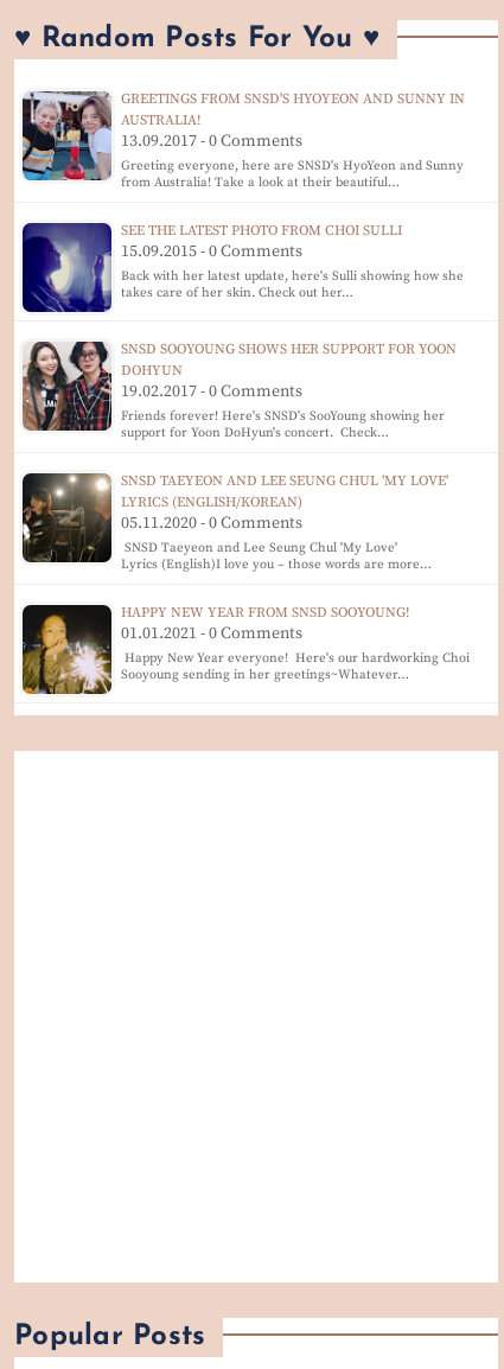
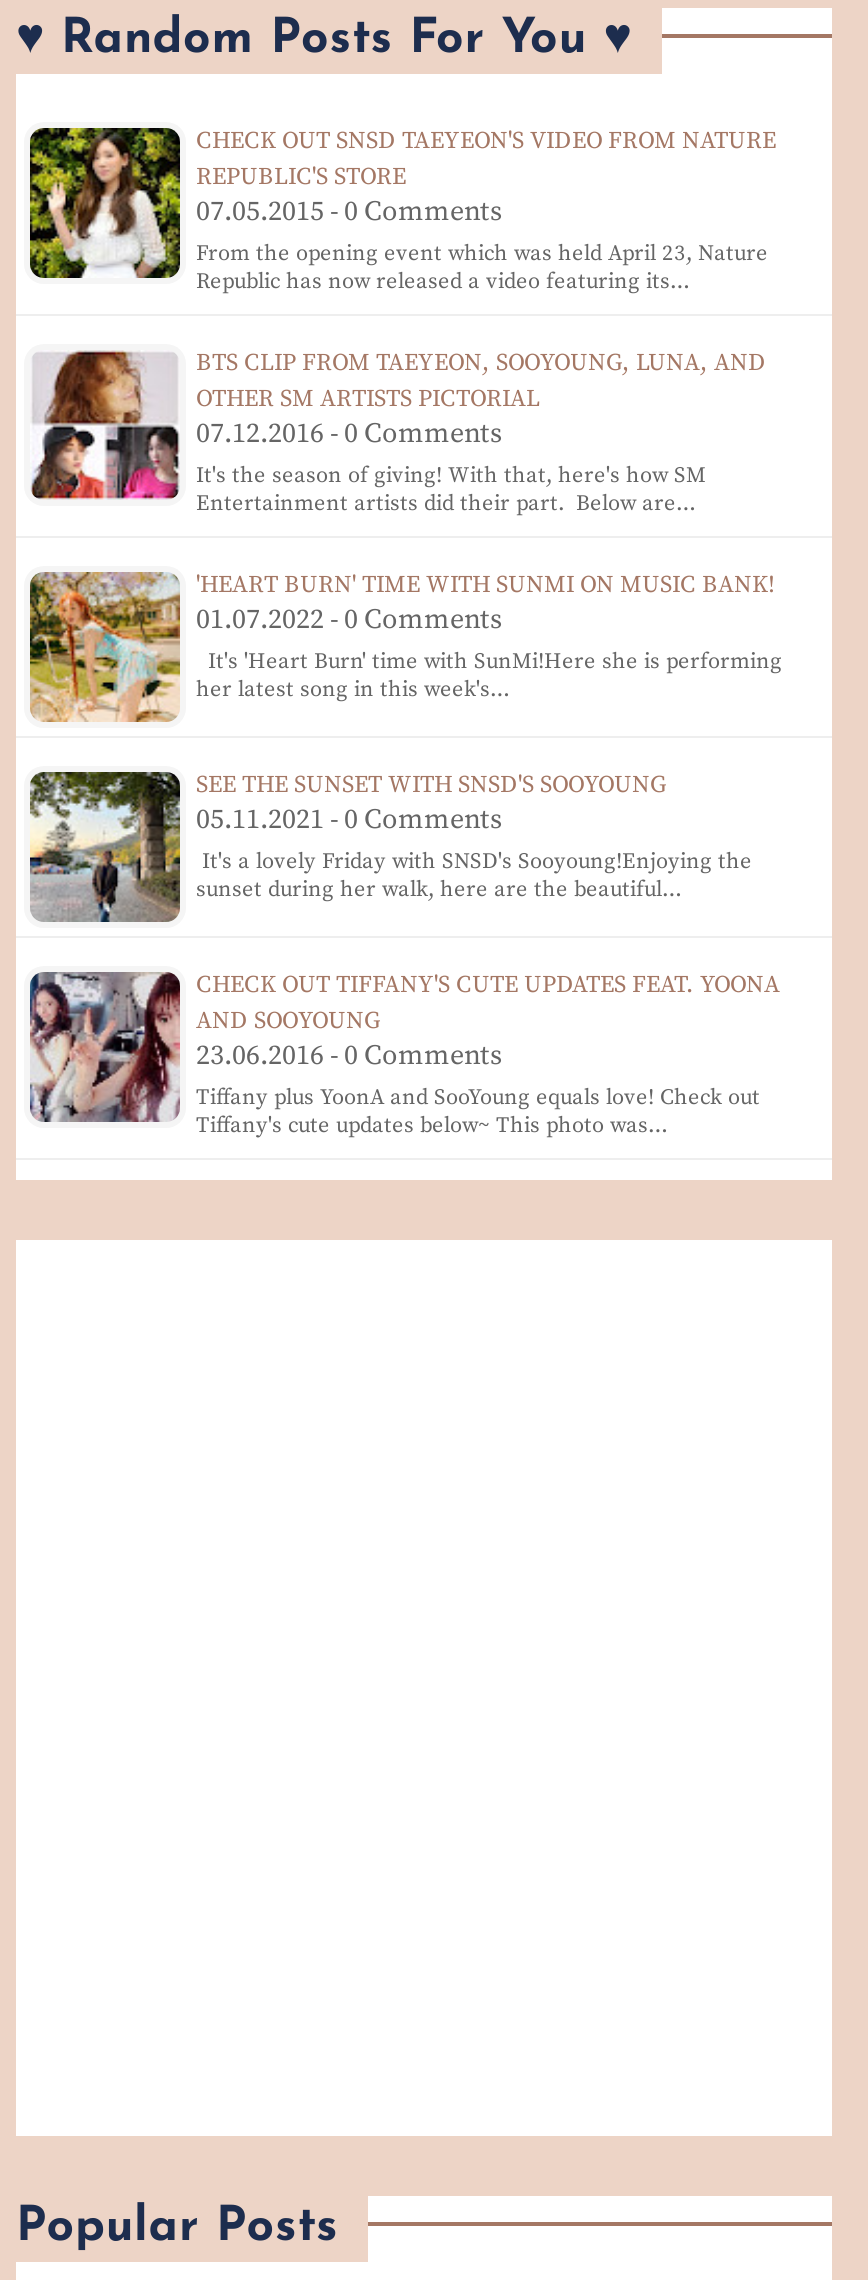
- [image]
- GREETINGS FROM SNSD'S HYOYEON AND SUNNY IN
- AUSTRALIA!
- 13.09.2017 - 0 Comments
- Greeting everyone, here are SNSD's HyoYeon and Sunny
- from Australia! Take a look at their beautiful…
+ [image]
+ CHECK OUT SNSD TAEYEON'S VIDEO FROM NATURE
+ REPUBLIC'S STORE
+ 07.05.2015 - 0 Comments
+ From the opening event which was held April 23, Nature
+ Republic has now released a video featuring its…

- [image]
- SEE THE LATEST PHOTO FROM CHOI SULLI
- 15.09.2015 - 0 Comments
- Back with her latest update, here's Sulli showing how she
- takes care of her skin. Check out her…
+ [image]
+ BTS CLIP FROM TAEYEON, SOOYOUNG, LUNA, AND
+ OTHER SM ARTISTS PICTORIAL
+ 07.12.2016 - 0 Comments
+ It's the season of giving! With that, here's how SM
+ Entertainment artists did their part. Below are…

- [image]
- SNSD SOOYOUNG SHOWS HER SUPPORT FOR YOON
- DOHYUN
- 19.02.2017 - 0 Comments
- Friends forever! Here's SNSD's SooYoung showing her
- support for Yoon DoHyun's concert. Check…
+ [image]
+ 'HEART BURN' TIME WITH SUNMI ON MUSIC BANK!
+ 01.07.2022 - 0 Comments
+ It's 'Heart Burn' time with SunMi!Here she is performing
+ her latest song in this week's…

- [image]
- SNSD TAEYEON AND LEE SEUNG CHUL 'MY LOVE'
- LYRICS (ENGLISH/KOREAN)
- 05.11.2020 - 0 Comments
- SNSD Taeyeon and Lee Seung Chul 'My Love'
- Lyrics (English)I love you – those words are more…
+ [image]
+ SEE THE SUNSET WITH SNSD'S SOOYOUNG
+ 05.11.2021 - 0 Comments
+ It's a lovely Friday with SNSD's Sooyoung!Enjoying the
+ sunset during her walk, here are the beautiful…

- [image]
- HAPPY NEW YEAR FROM SNSD SOOYOUNG!
- 01.01.2021 - 0 Comments
- Happy New Year everyone! Here's our hardworking Choi
- Sooyoung sending in her greetings~Whatever…
+ [image]
+ CHECK OUT TIFFANY'S CUTE UPDATES FEAT. YOONA
+ AND SOOYOUNG
+ 23.06.2016 - 0 Comments
+ Tiffany plus YoonA and SooYoung equals love! Check out
+ Tiffany's cute updates below~ This photo was…
